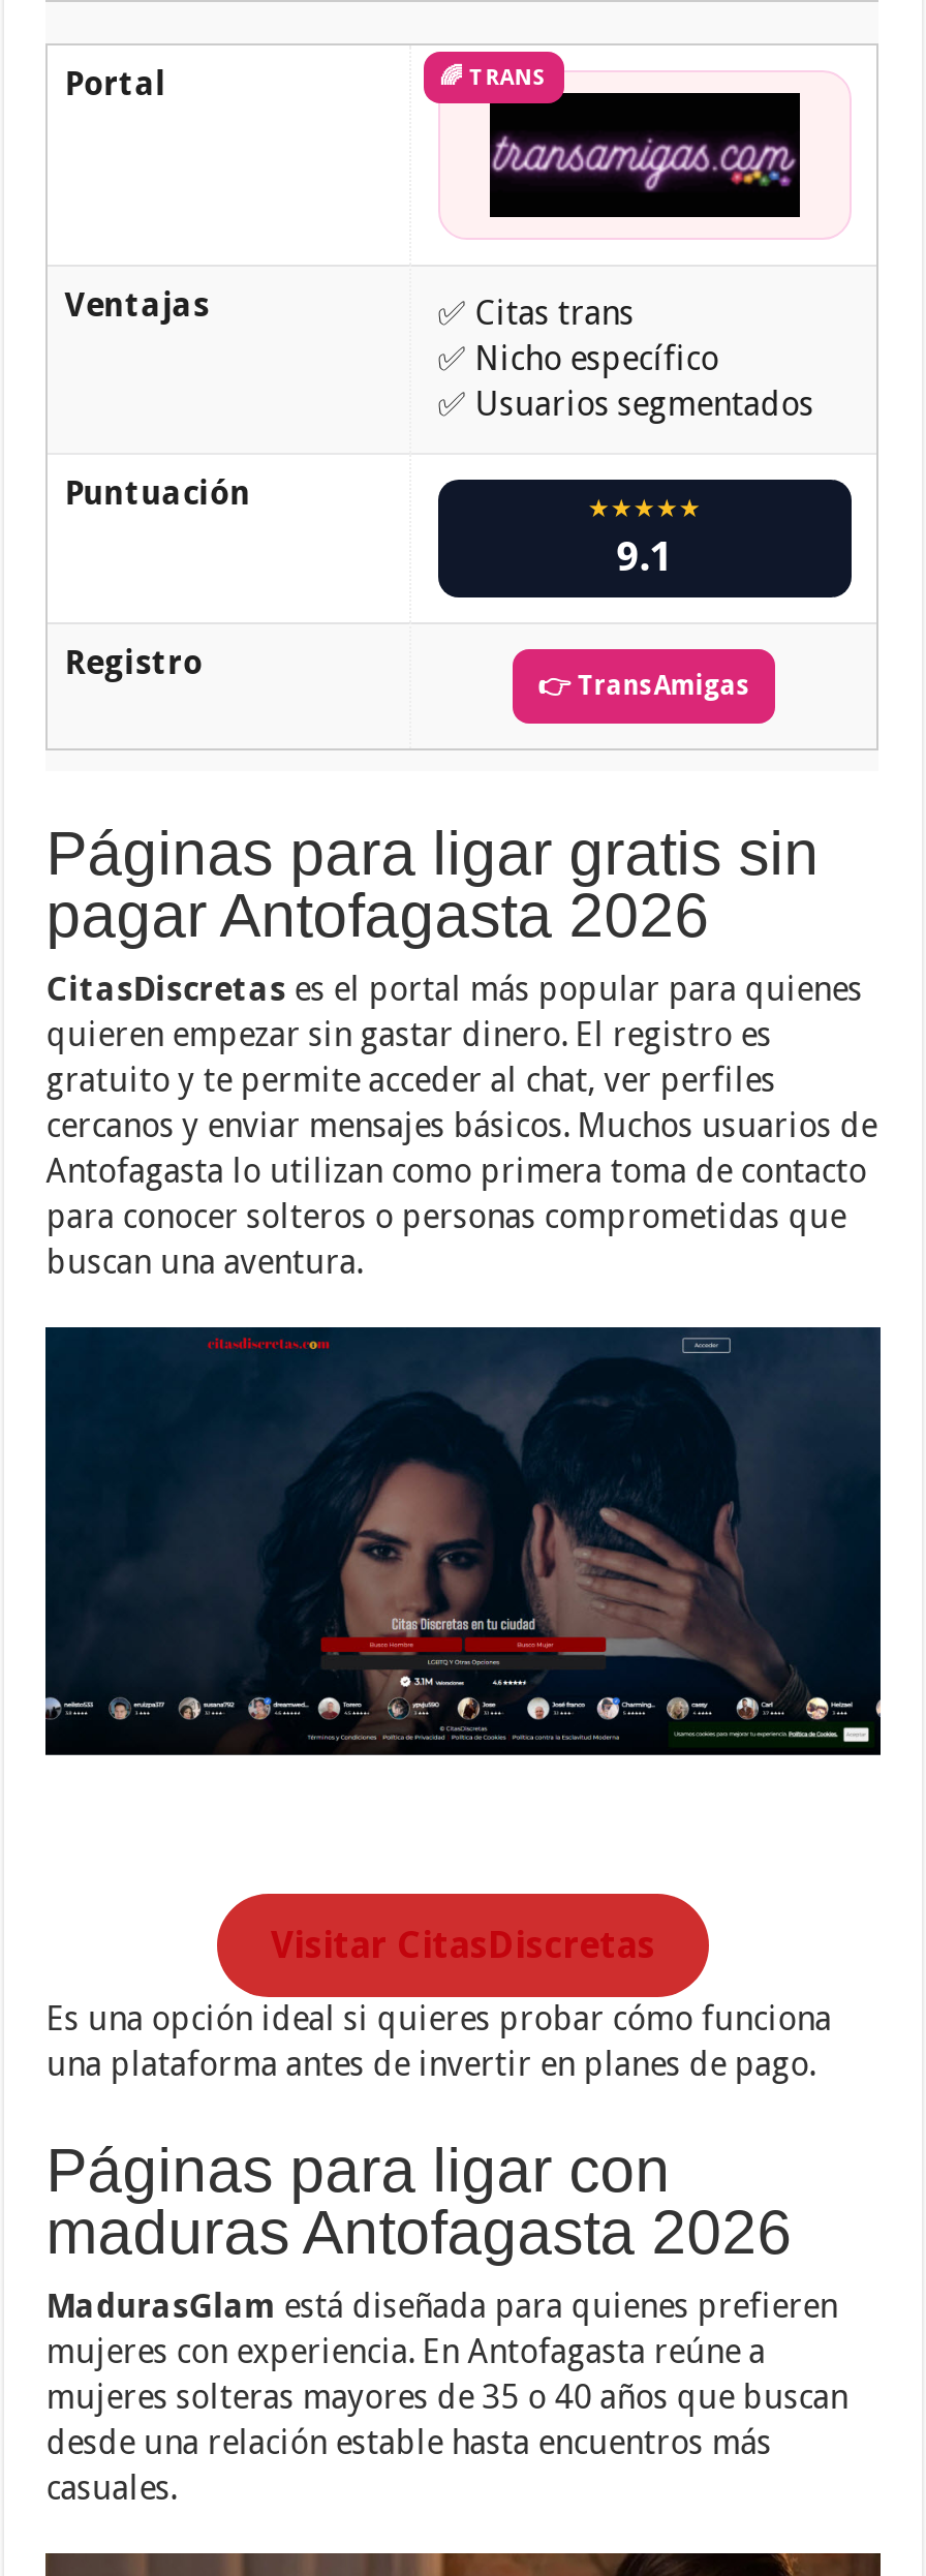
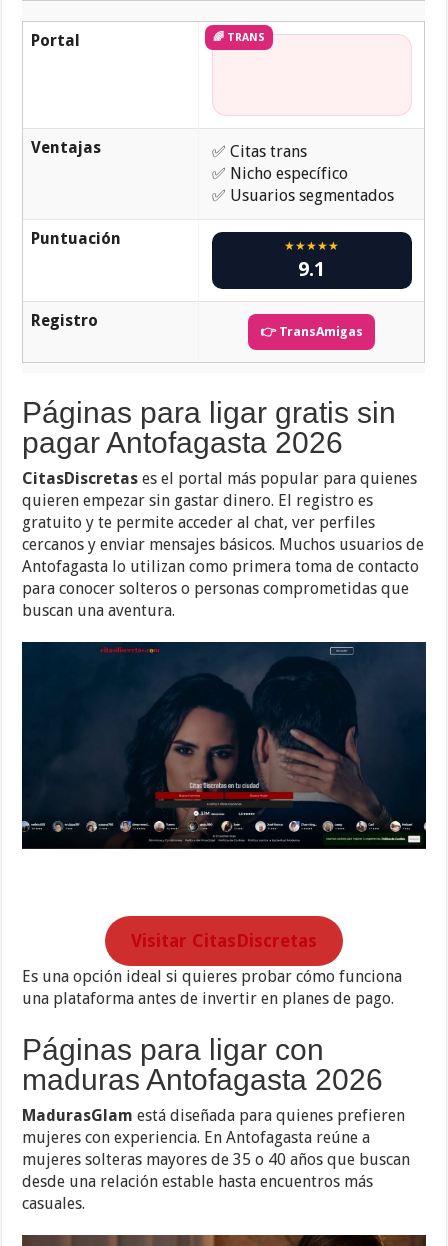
- [image]
